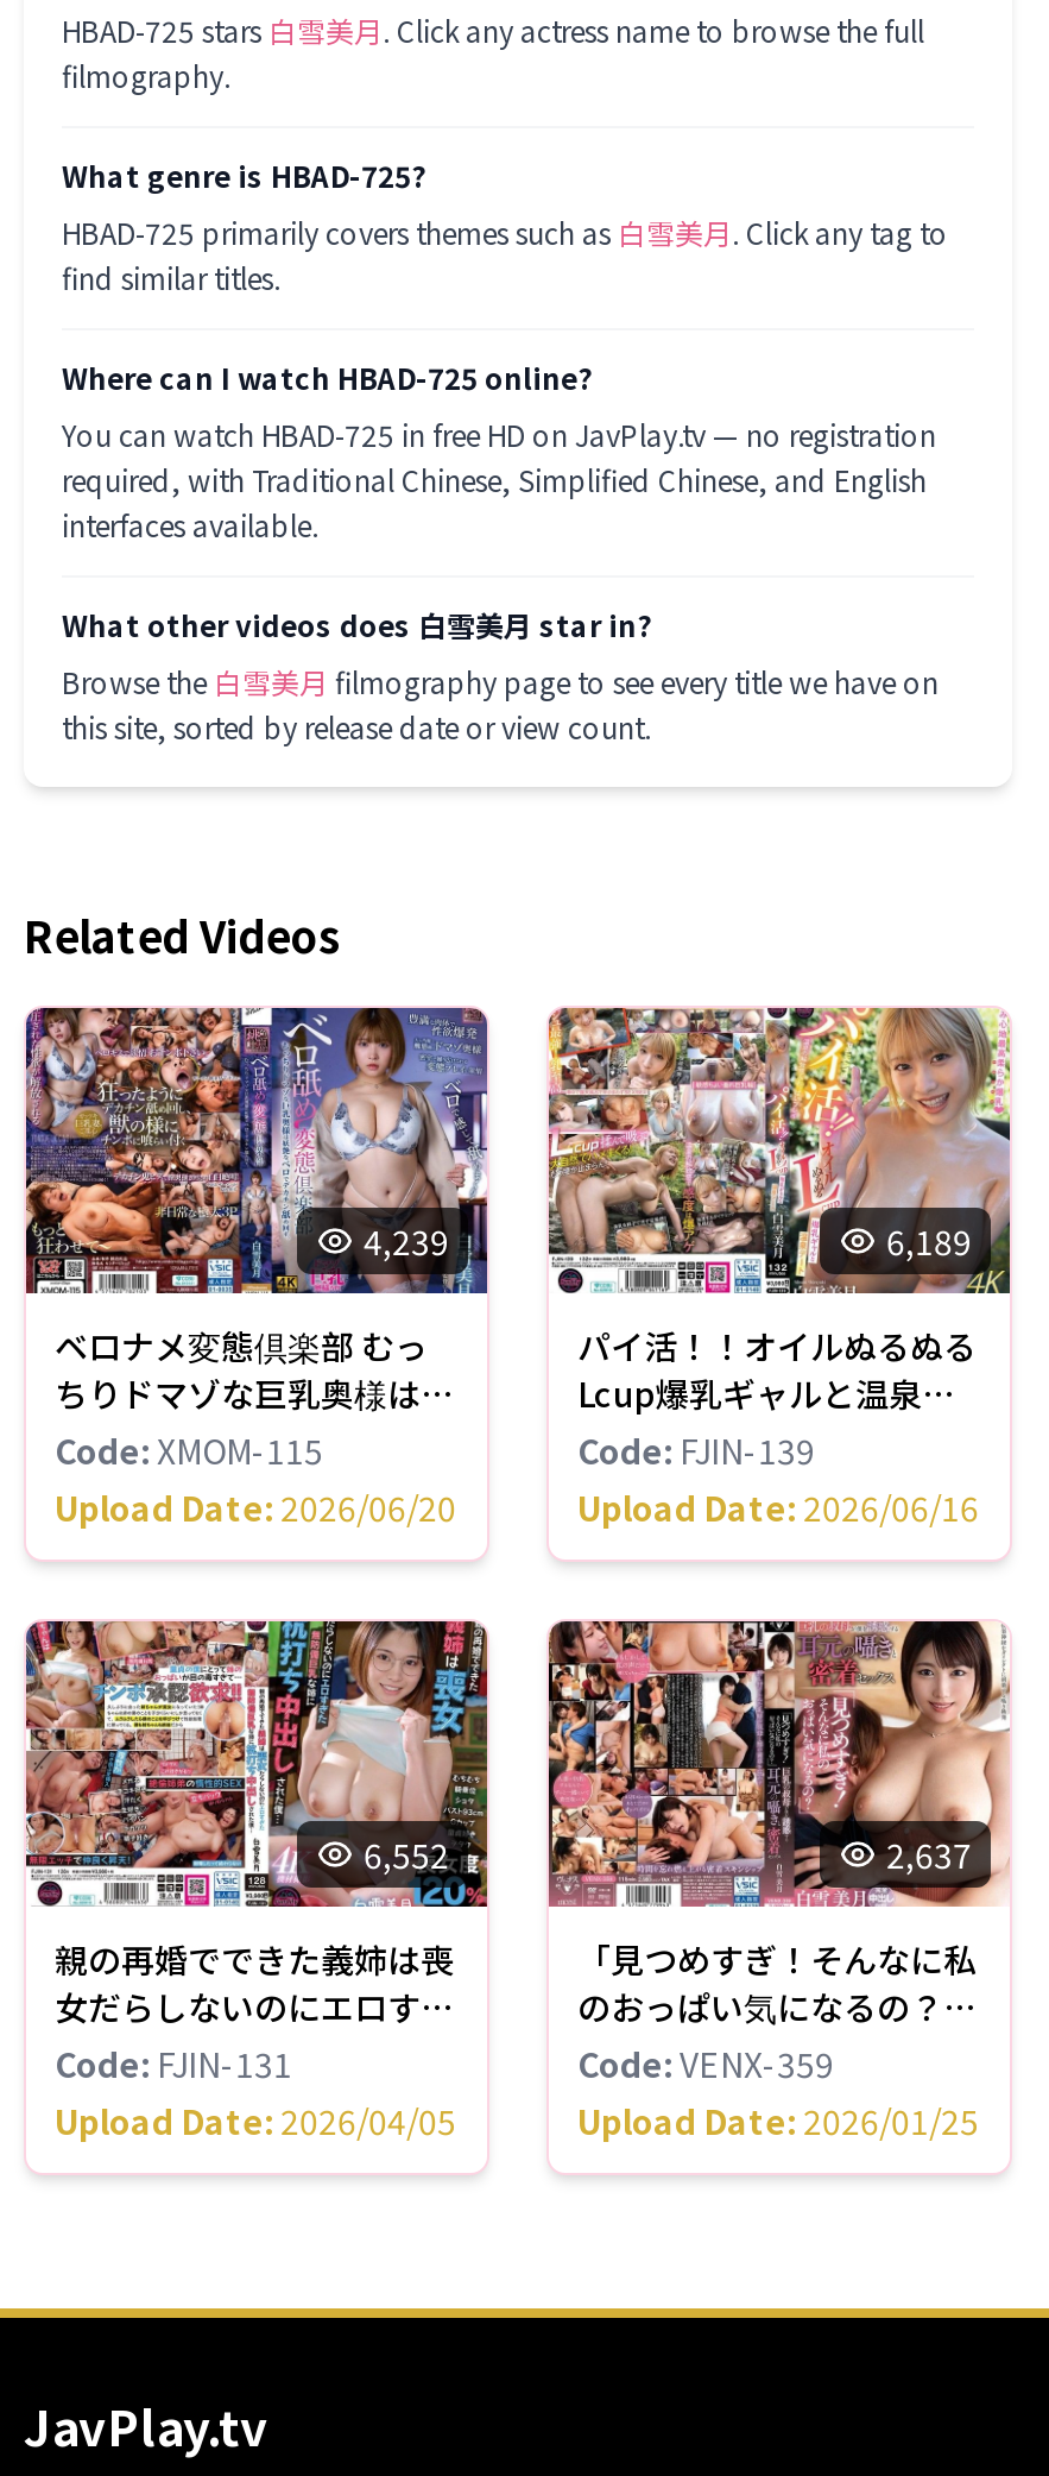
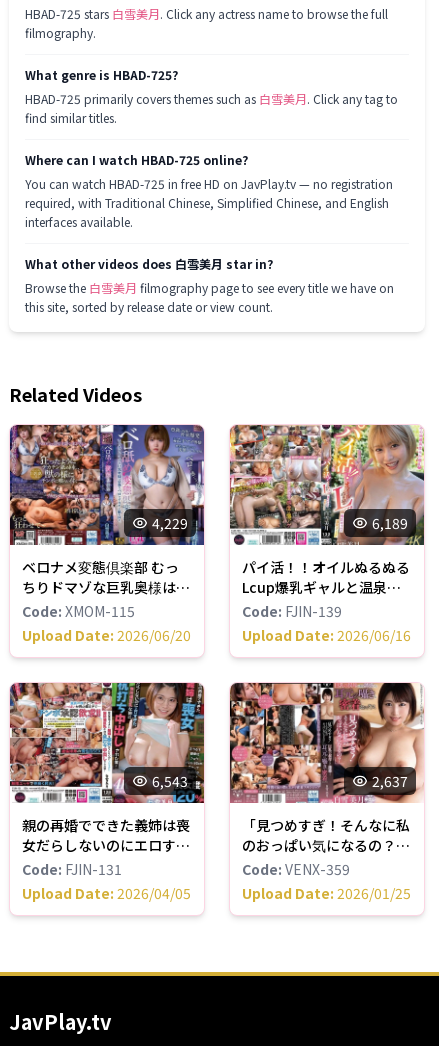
- 4,239
+ 4,229

- 6,552
+ 6,543
